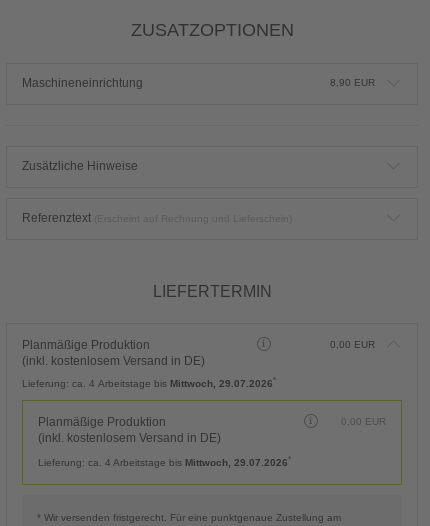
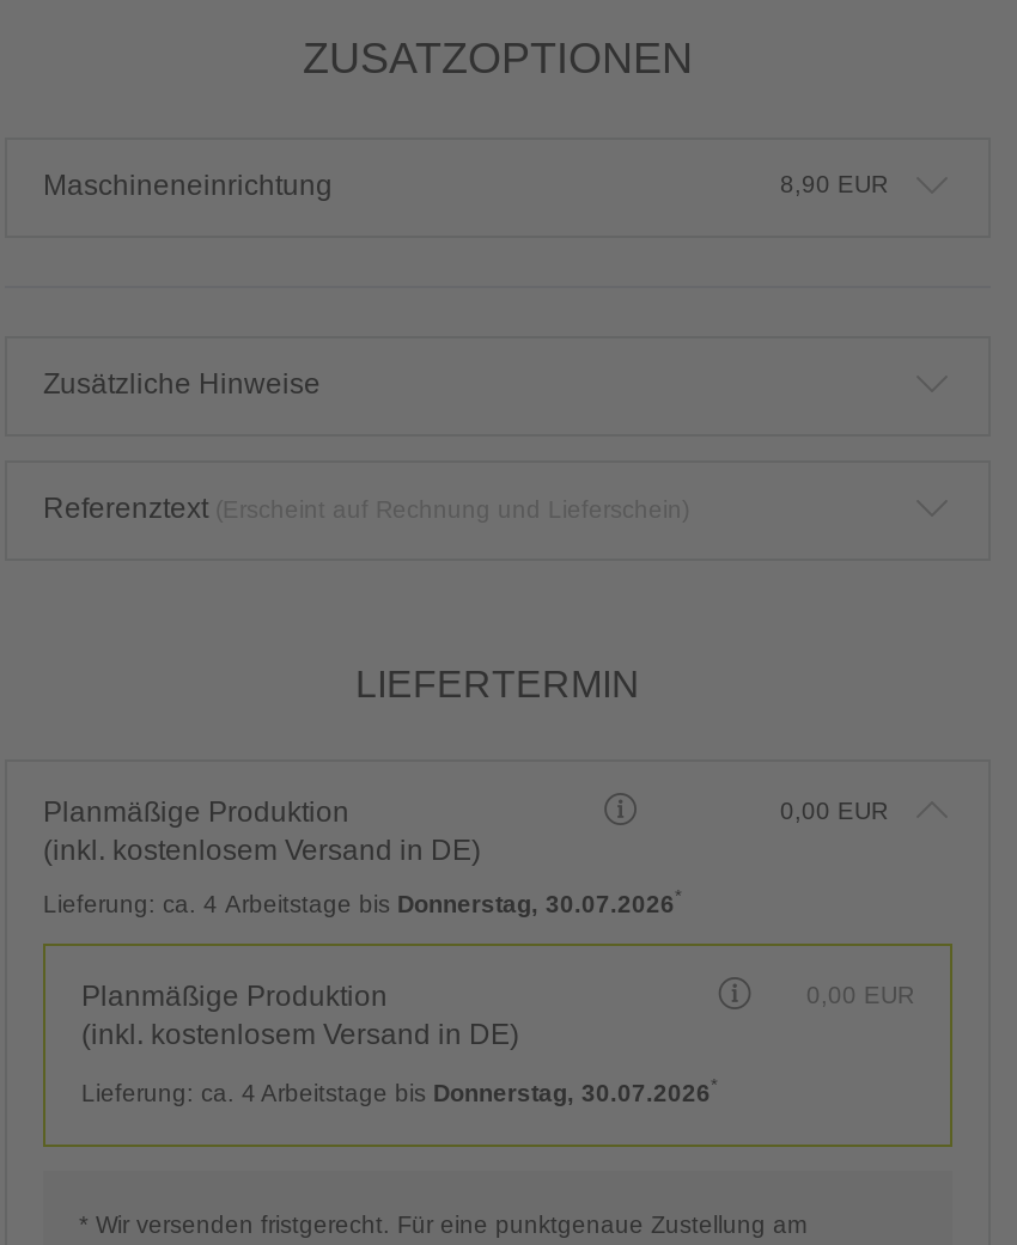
- Lieferung: ca. 4 Arbeitstage bis Mittwoch, 29.07.2026*
+ Lieferung: ca. 4 Arbeitstage bis Donnerstag, 30.07.2026*

- Lieferung: ca. 4 Arbeitstage bis Mittwoch, 29.07.2026*
+ Lieferung: ca. 4 Arbeitstage bis Donnerstag, 30.07.2026*
